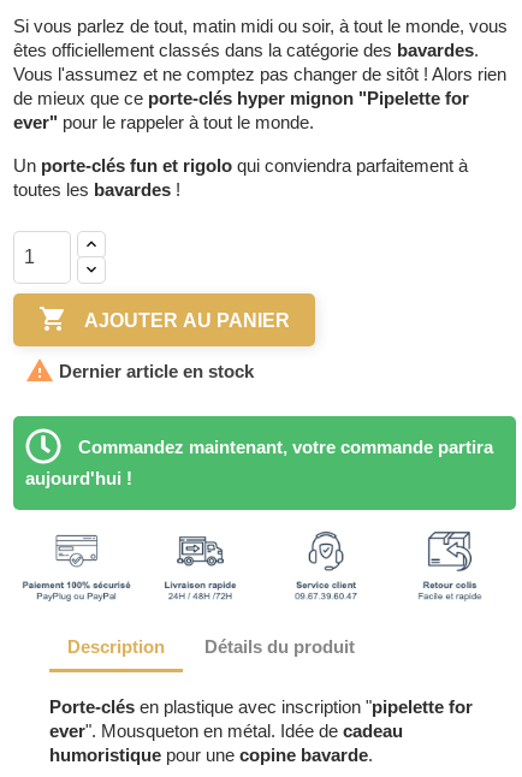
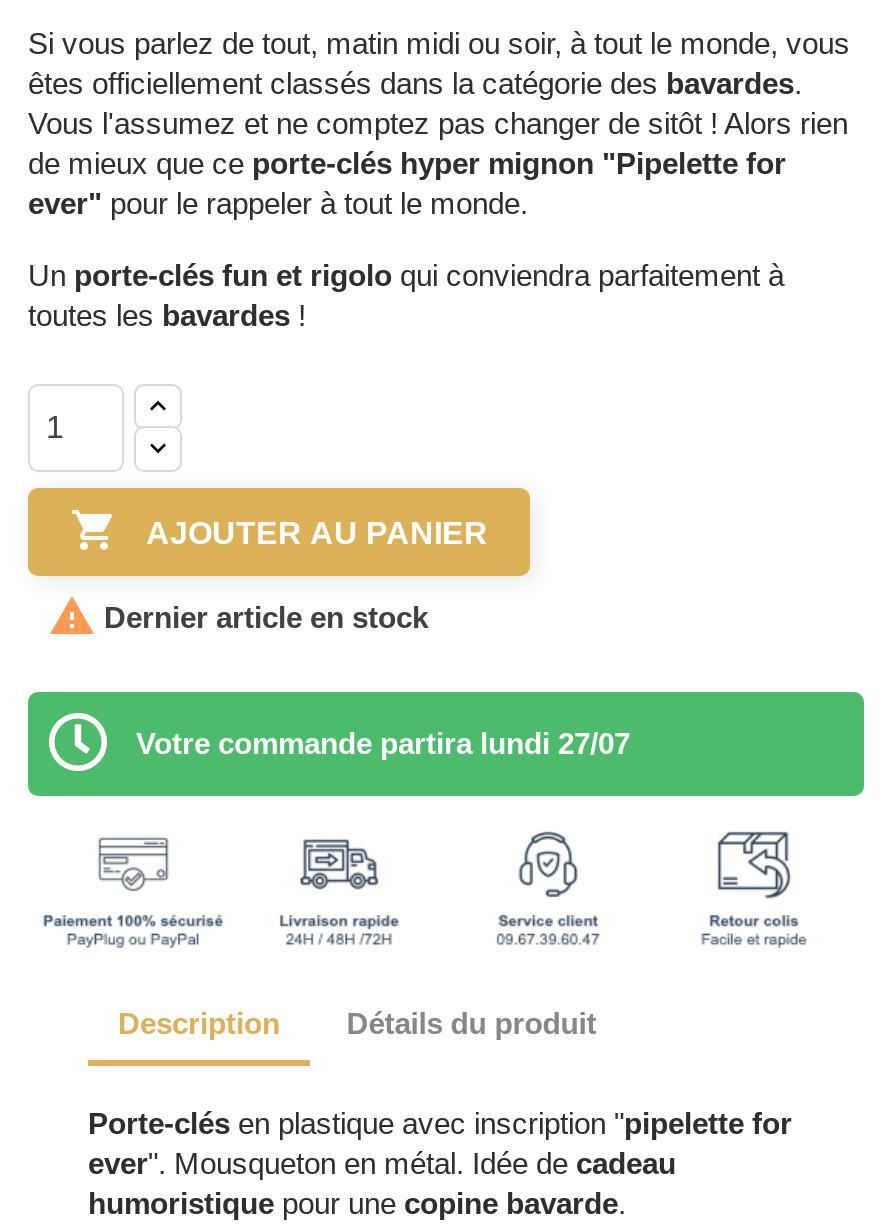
- Commandez maintenant, votre commande partira
- aujourd'hui !
+ Votre commande partira lundi 27/07
